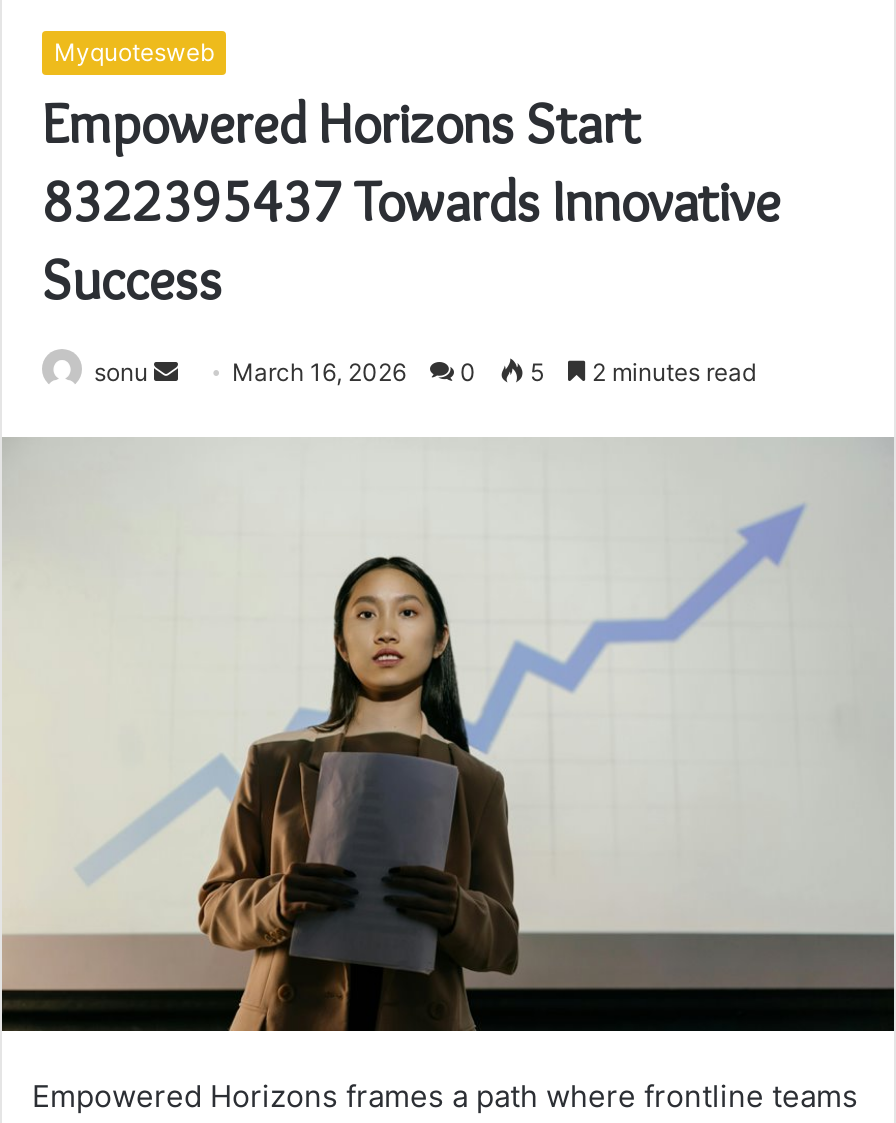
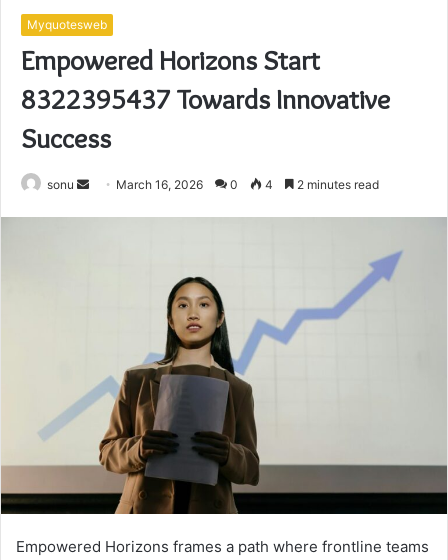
- 5
+ 4
